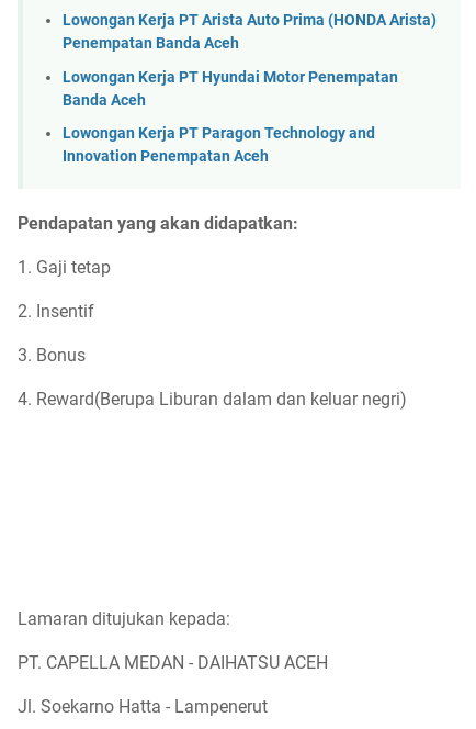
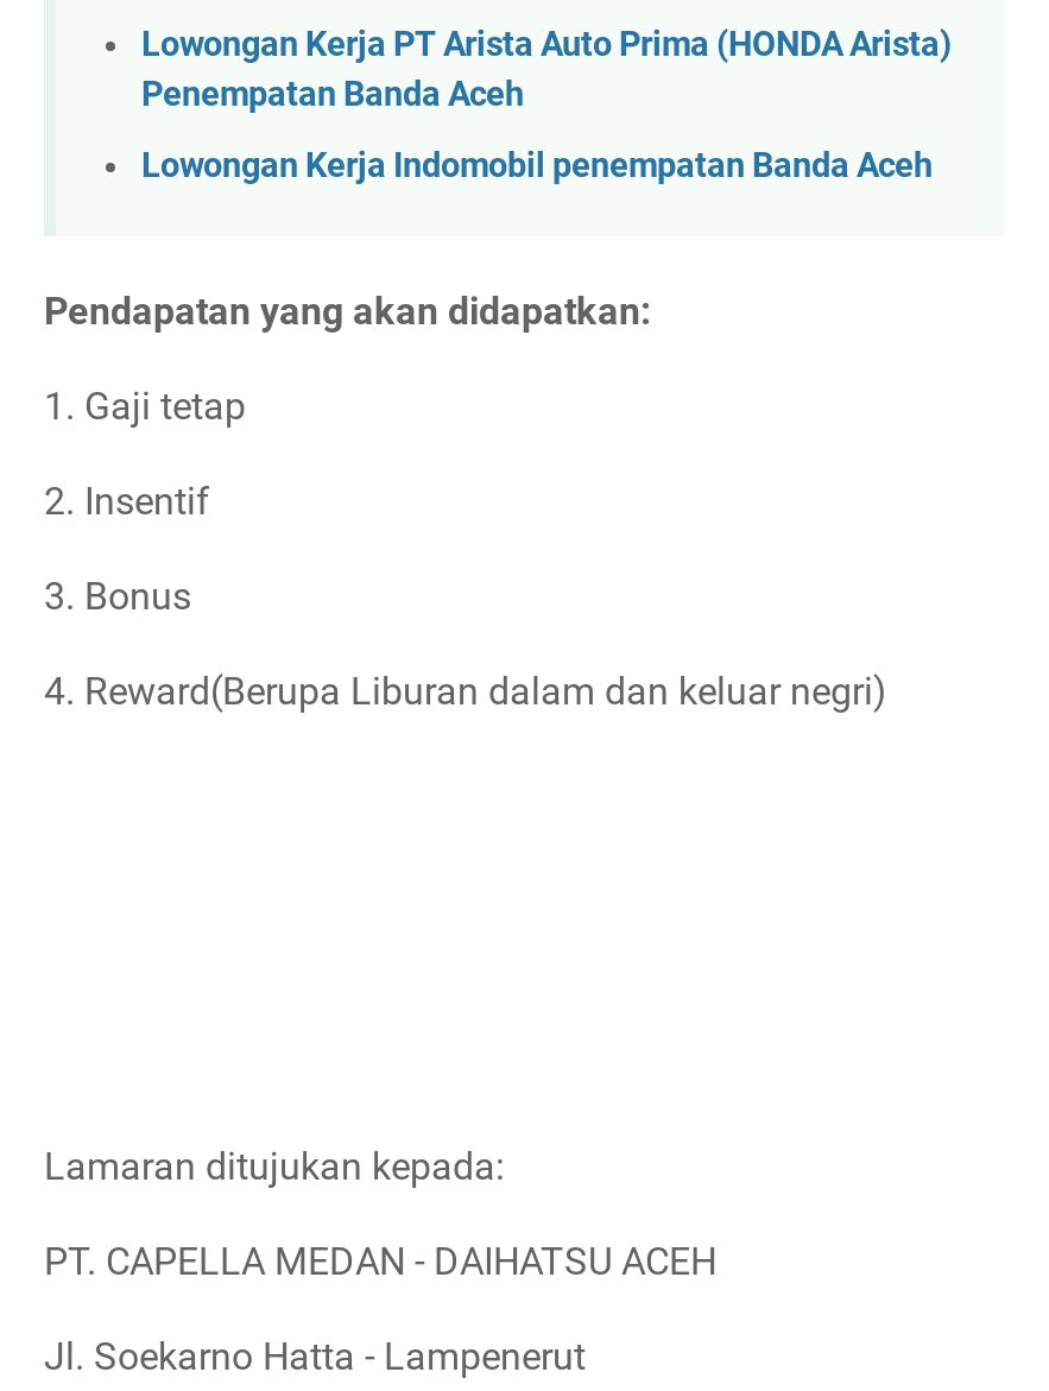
- Lowongan Kerja PT Hyundai Motor Penempatan
- Banda Aceh
- Lowongan Kerja PT Paragon Technology and
- Innovation Penempatan Aceh
+ Lowongan Kerja Indomobil penempatan Banda Aceh
